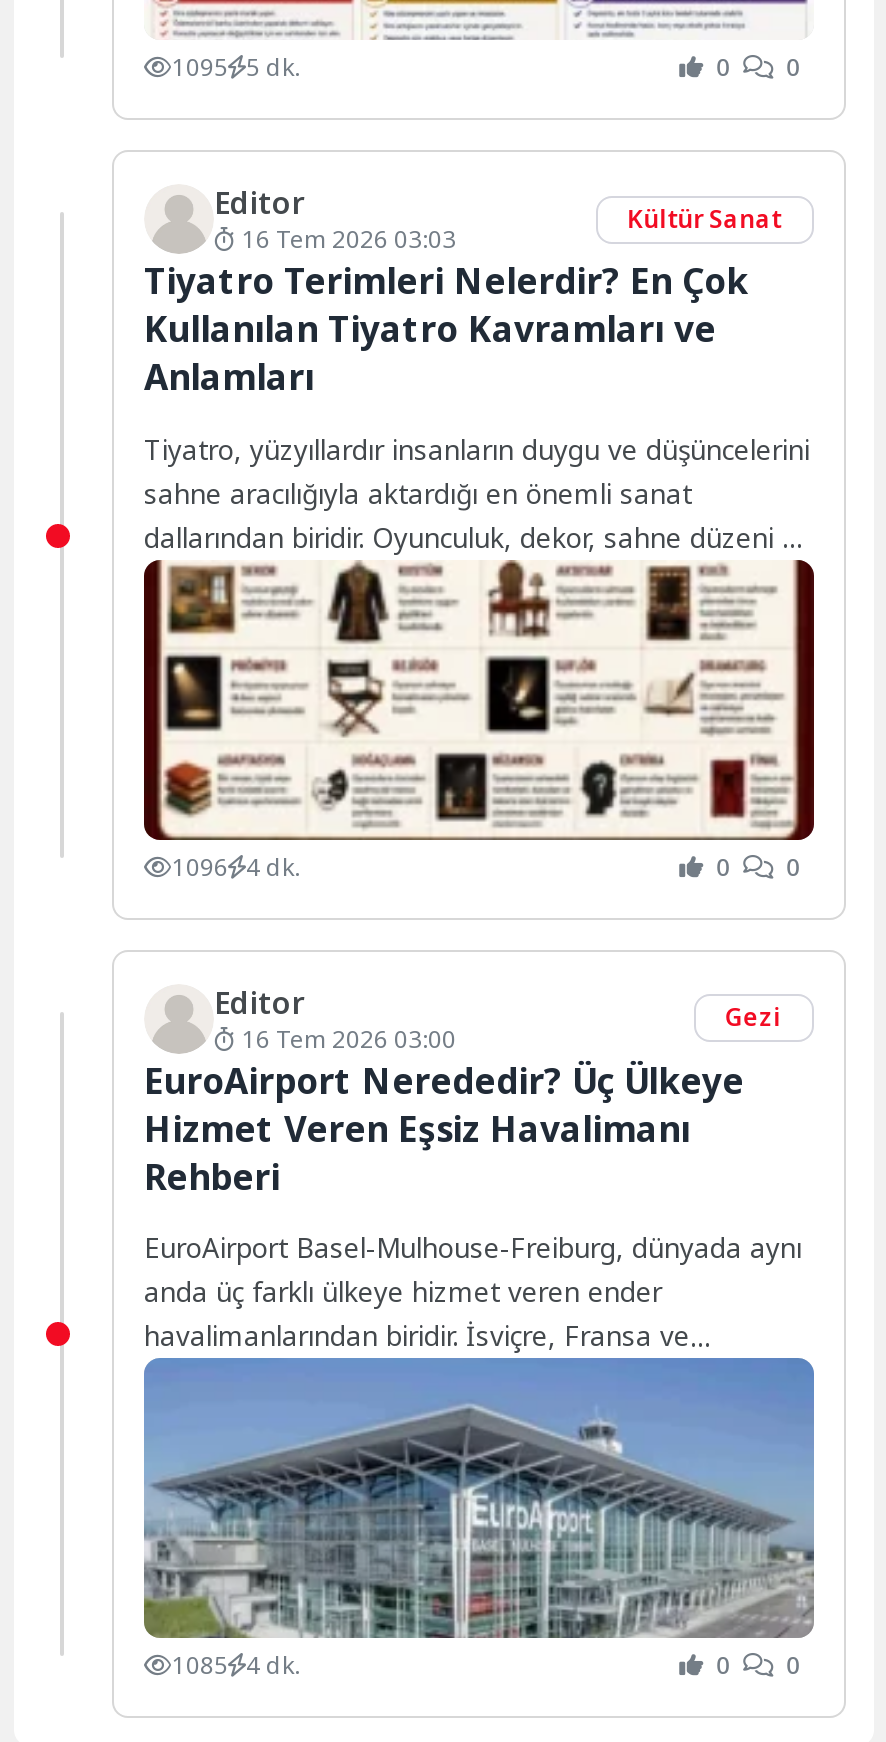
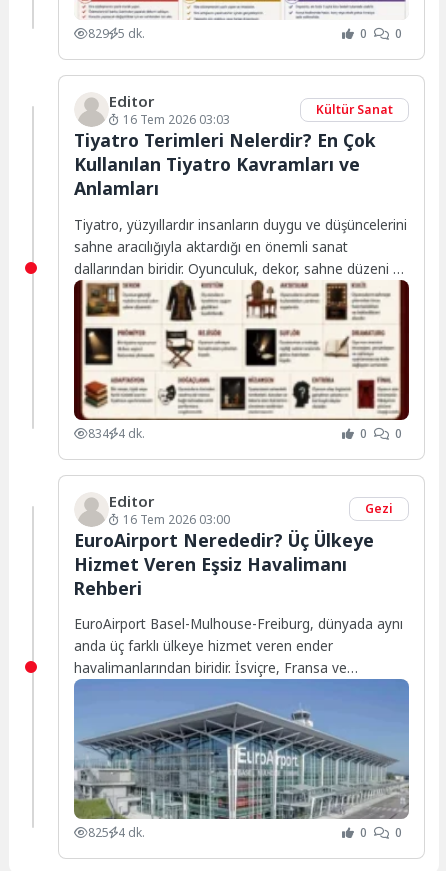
- 1095 5 dk.
+ 829 5 dk.

- 1096 4 dk.
+ 834 4 dk.

- 1085 4 dk.
+ 825 4 dk.
